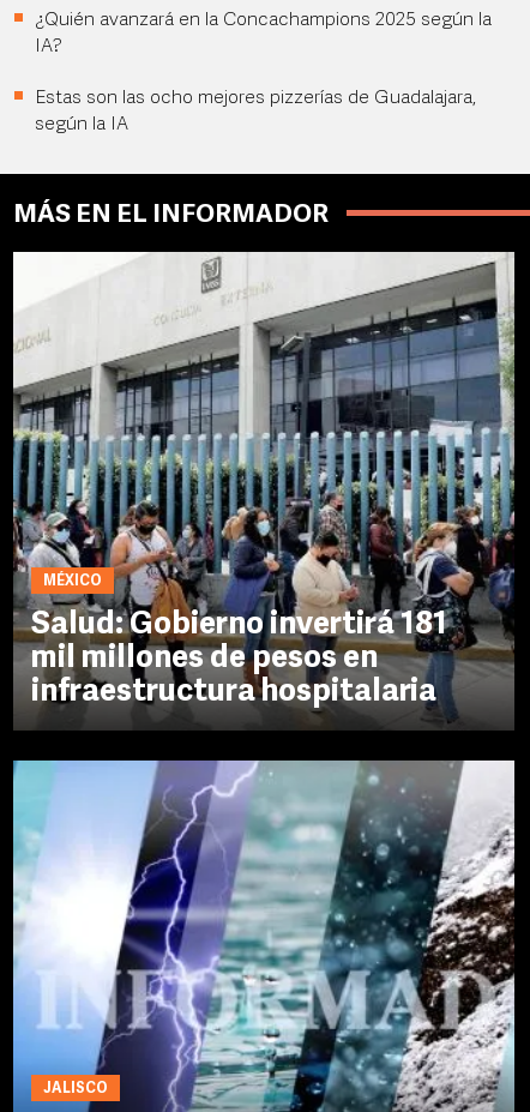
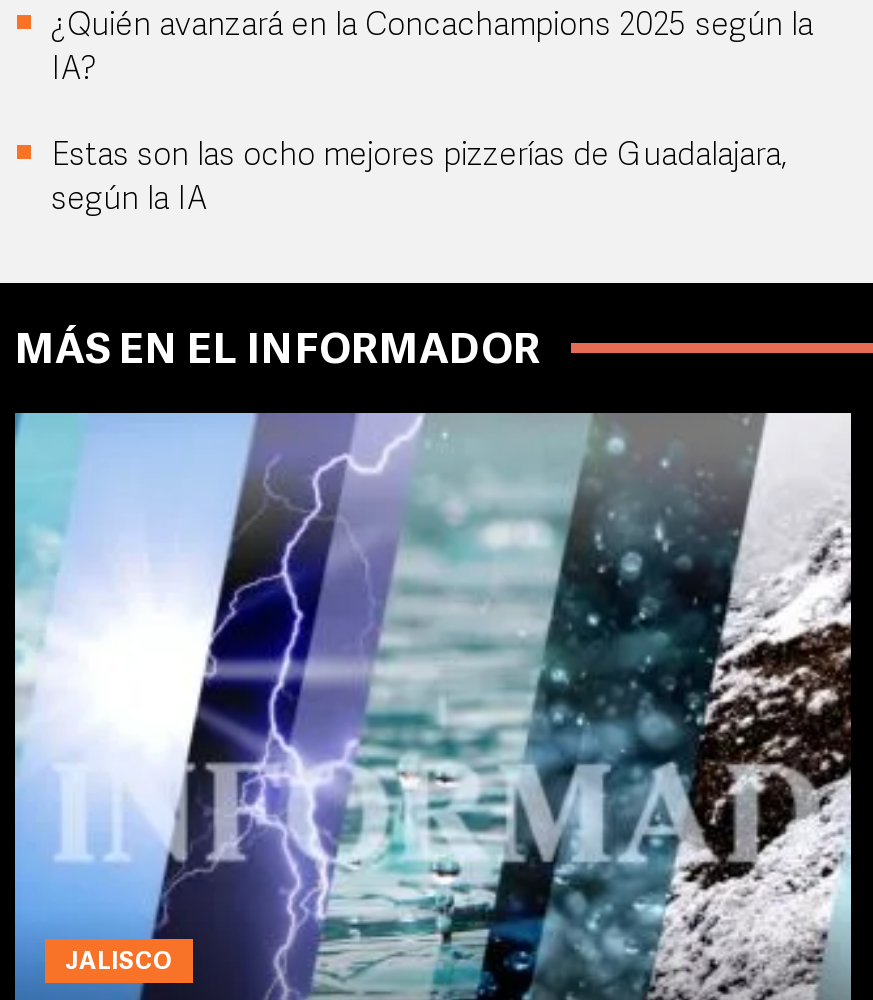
- [image]
- MÉXICO
- Salud: Gobierno invertirá 181
- mil millones de pesos en
- infraestructura hospitalaria
